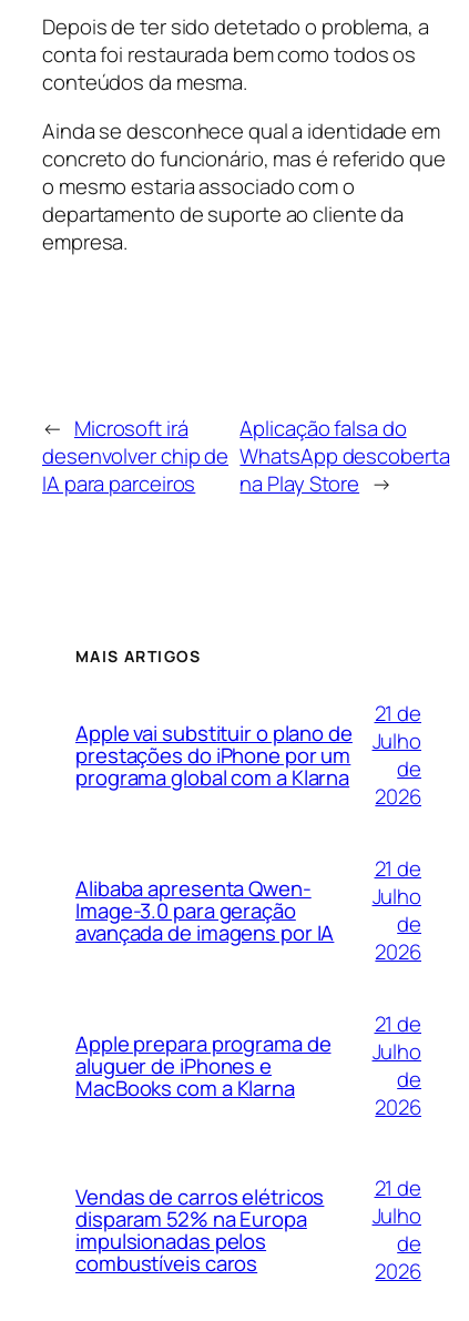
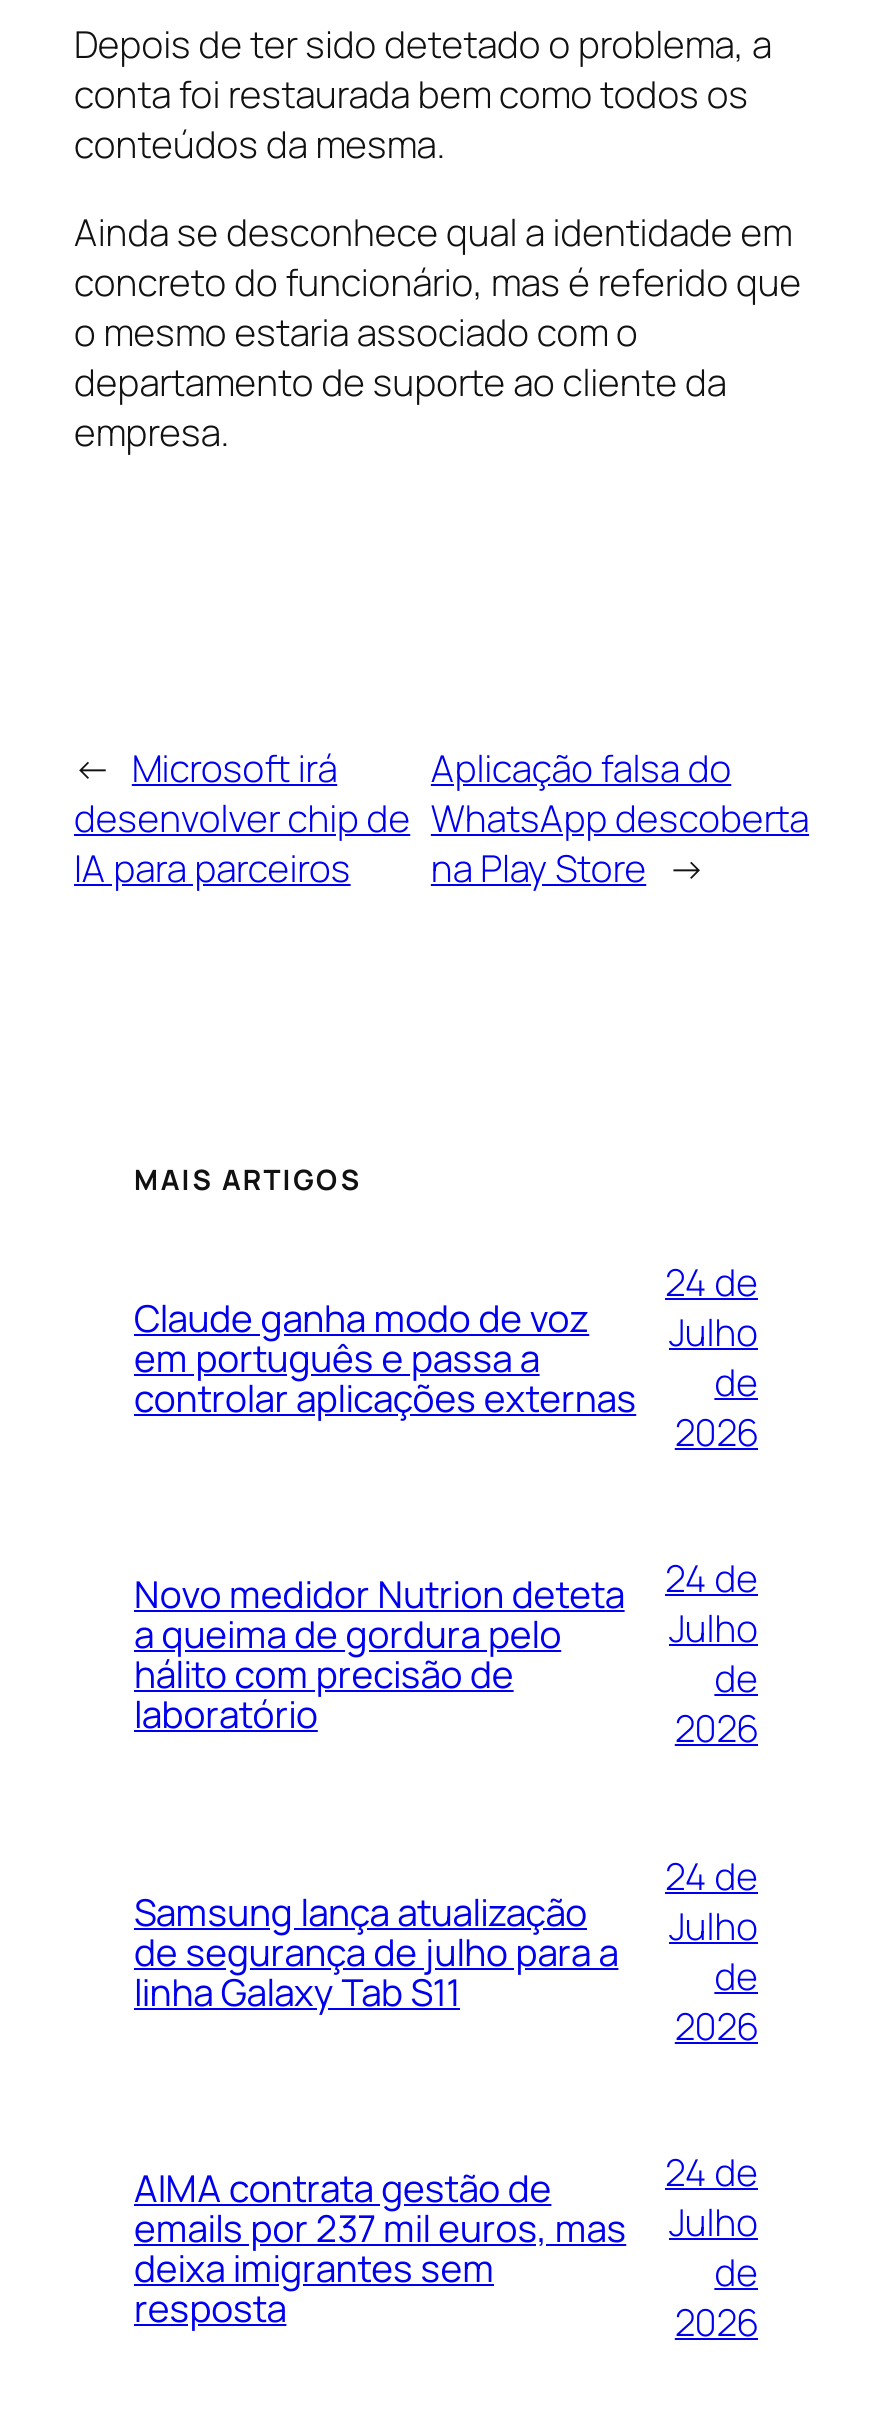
- 21 de
+ 24 de

- Apple vai substituir o plano de
- prestações do iPhone por um
- programa global com a Klarna
+ Claude ganha modo de voz
+ em português e passa a
+ controlar aplicações externas

- 21 de
+ 24 de

- Alibaba apresenta Qwen-
- Image-3.0 para geração
- avançada de imagens por IA
+ Novo medidor Nutrion deteta
+ a queima de gordura pelo
+ hálito com precisão de
+ laboratório

- 21 de
+ 24 de

- Apple prepara programa de
- aluguer de iPhones e
- MacBooks com a Klarna
+ Samsung lança atualização
+ de segurança de julho para a
+ linha Galaxy Tab S11

- 21 de
+ 24 de

- Vendas de carros elétricos
- disparam 52% na Europa
- impulsionadas pelos
- combustíveis caros
+ AIMA contrata gestão de
+ emails por 237 mil euros, mas
+ deixa imigrantes sem
+ resposta
